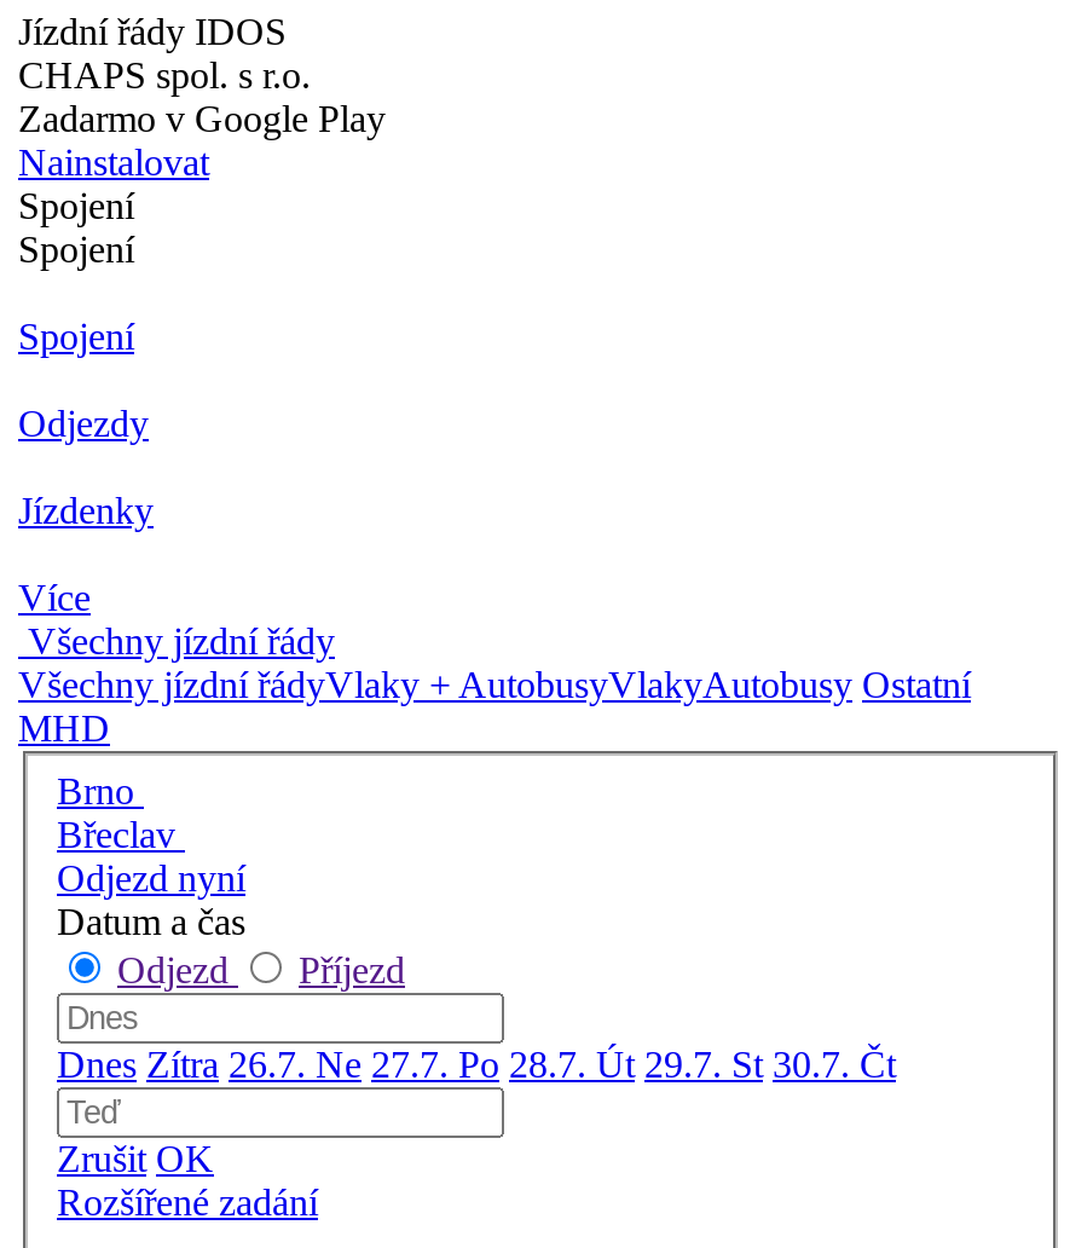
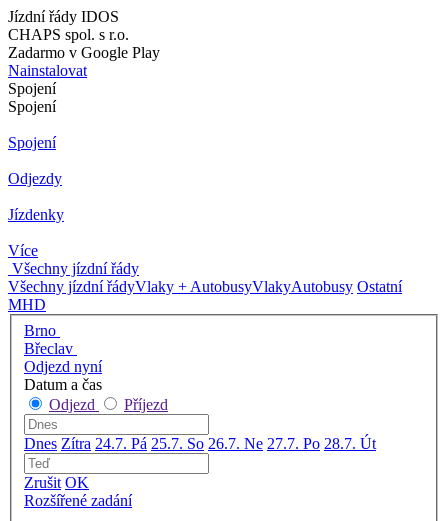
- Dnes Zítra 26.7. Ne 27.7. Po 28.7. Út 29.7. St 30.7. Čt
+ Dnes Zítra 24.7. Pá 25.7. So 26.7. Ne 27.7. Po 28.7. Út
